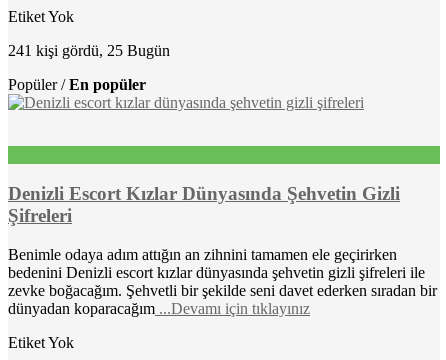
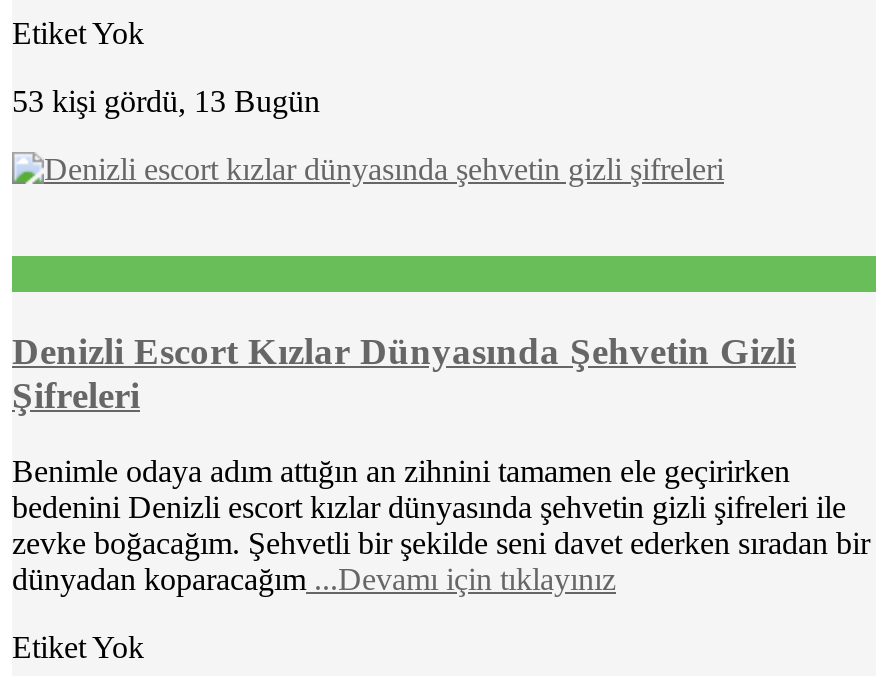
- 241 kişi gördü, 25 Bugün
- Popüler / En popüler
+ 53 kişi gördü, 13 Bugün
